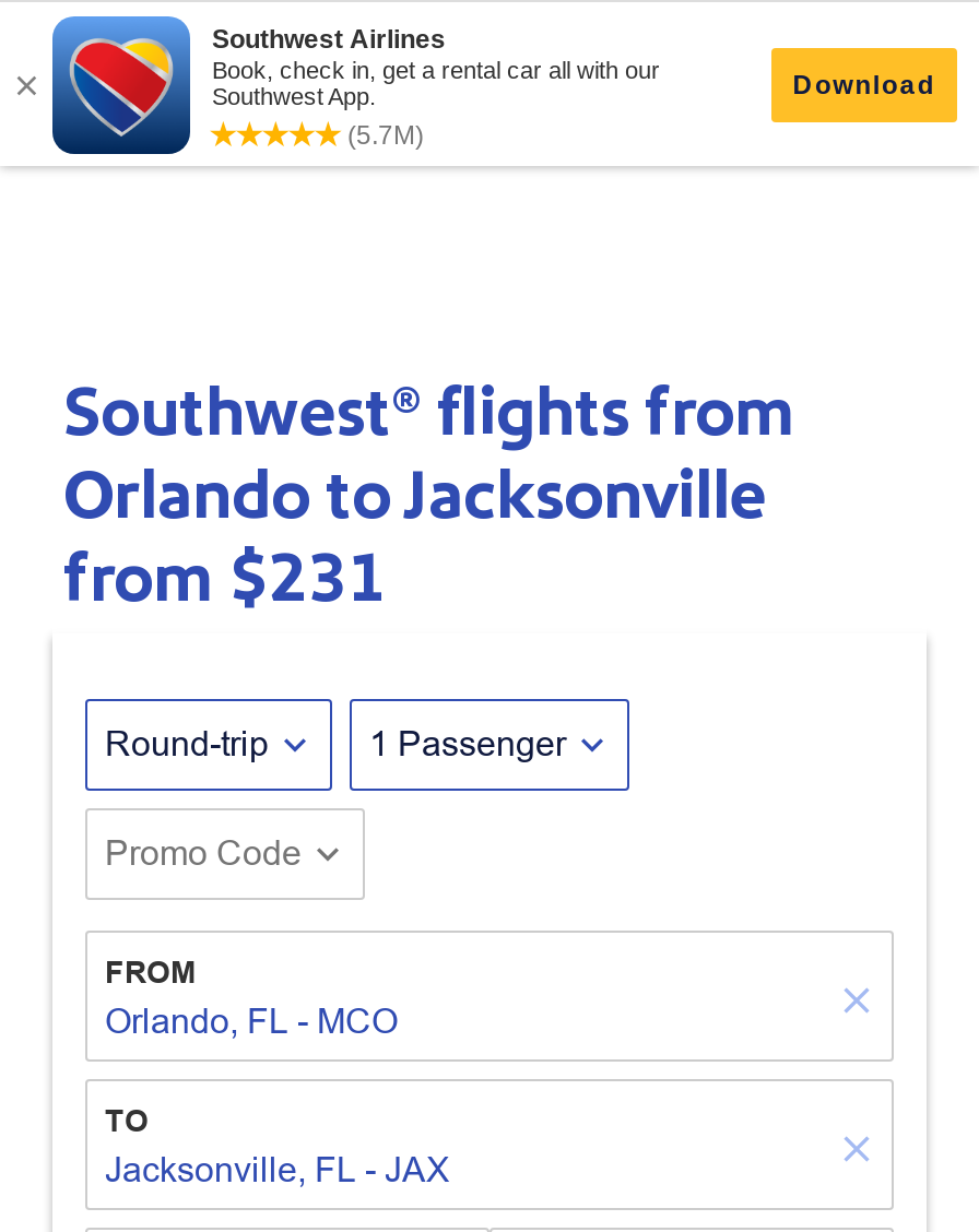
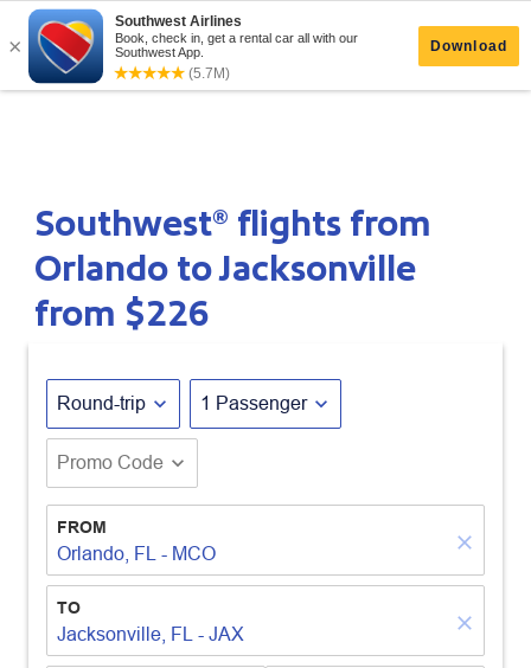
- from $231
+ from $226
